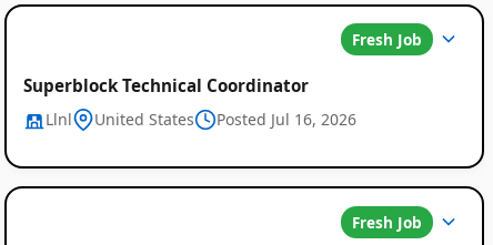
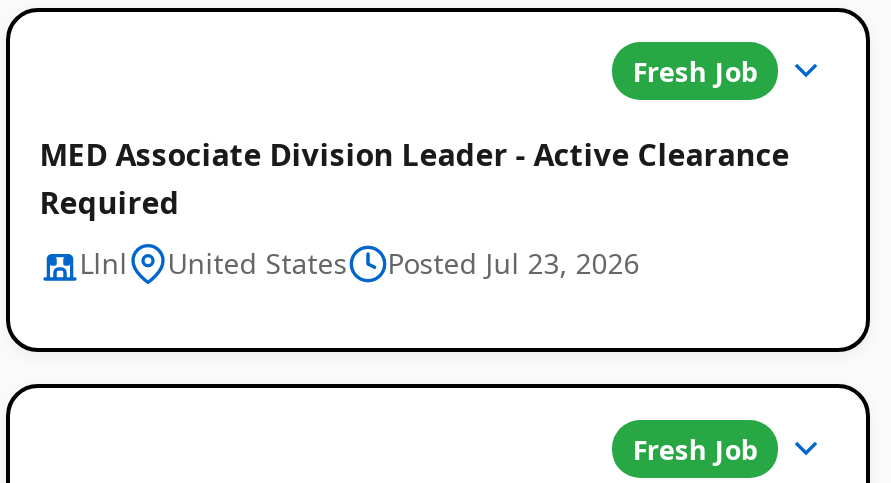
- Superblock Technical Coordinator
+ MED Associate Division Leader - Active Clearance
+ Required

- Posted Jul 16, 2026
+ Posted Jul 23, 2026
